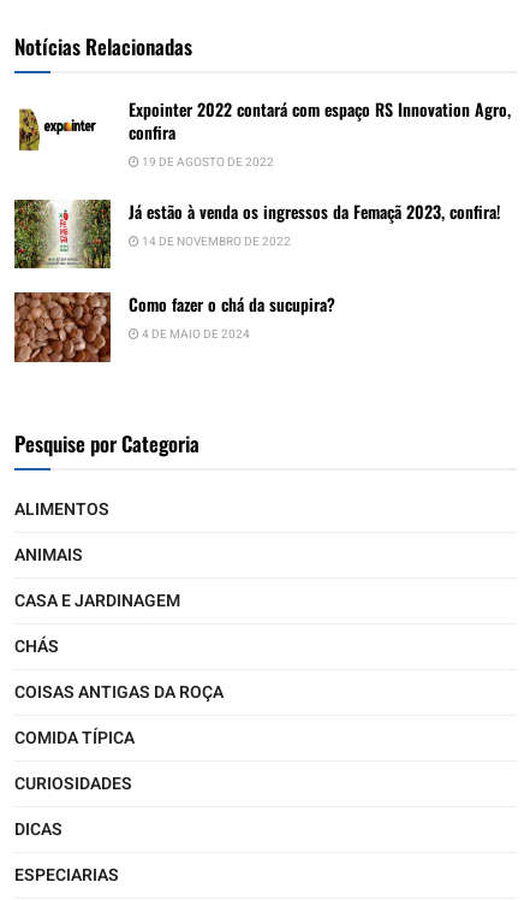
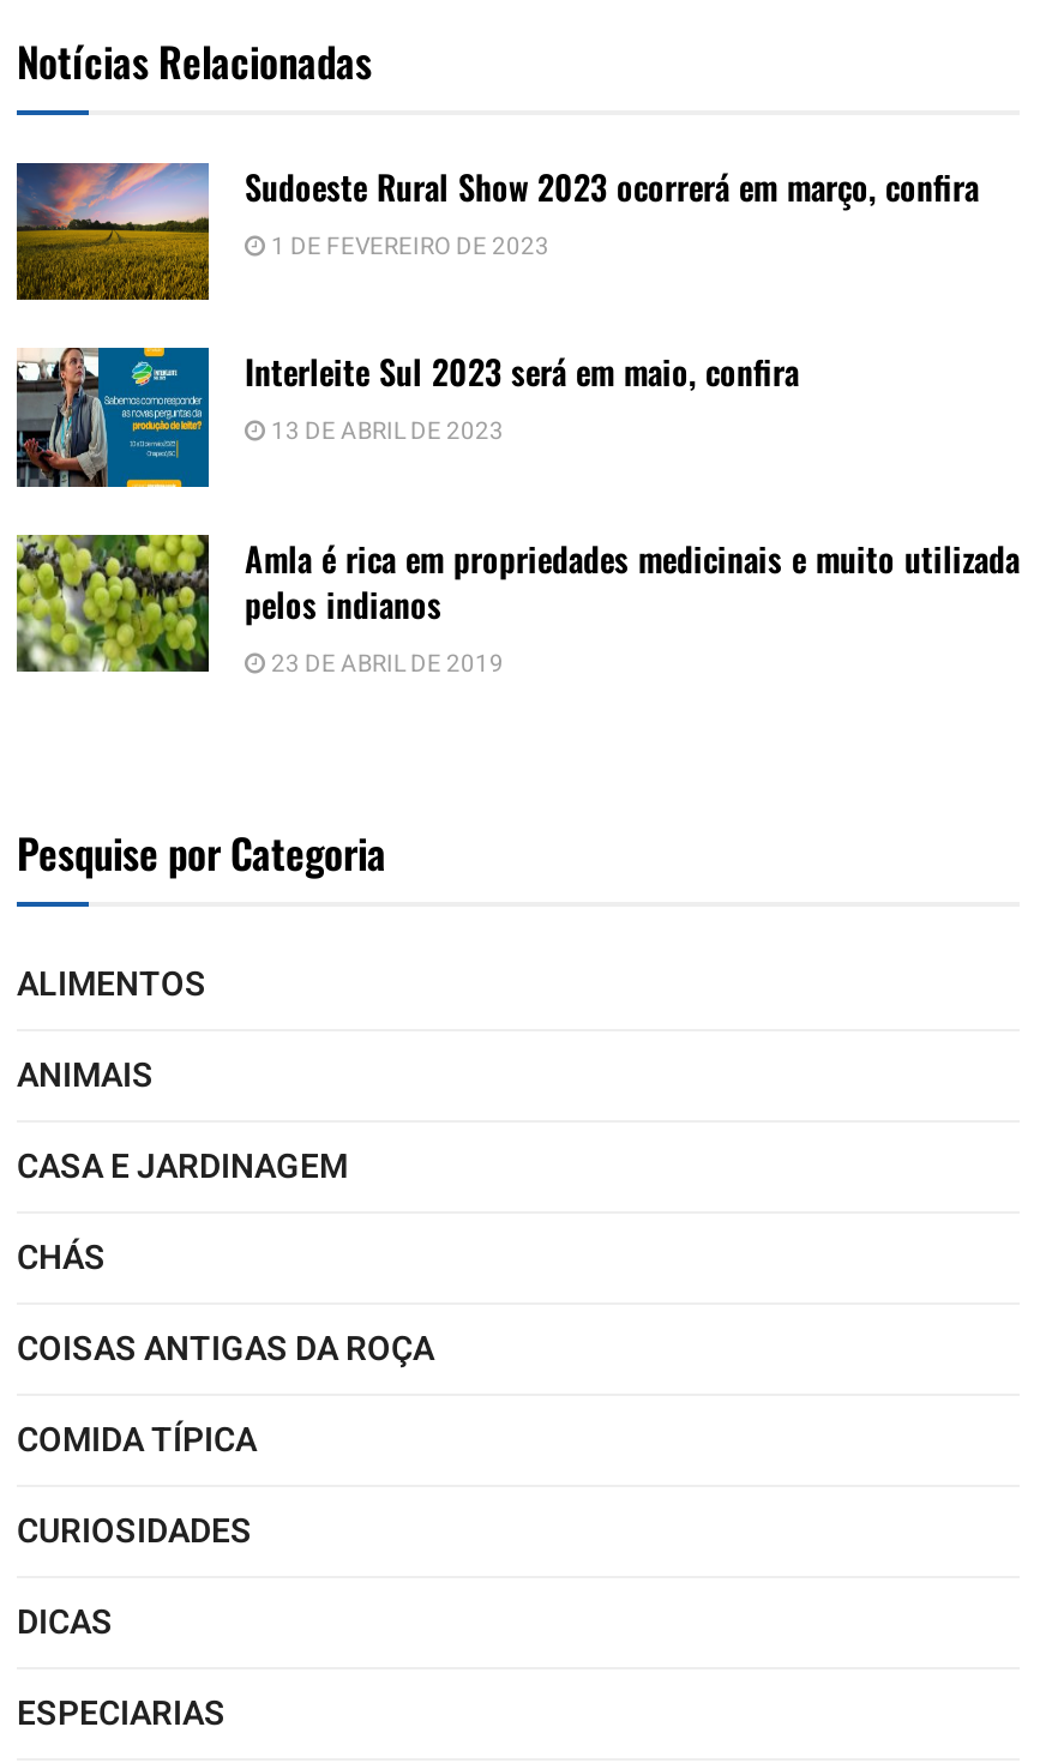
- [image]
- Expointer 2022 contará com espaço RS Innovation Agro,
- confira
- 19 DE AGOSTO DE 2022
+ [image]
+ Sudoeste Rural Show 2023 ocorrerá em março, confira
+ 1 DE FEVEREIRO DE 2023

- [image]
- Já estão à venda os ingressos da Femaçã 2023, confira!
- 14 DE NOVEMBRO DE 2022
+ [image]
+ Interleite Sul 2023 será em maio, confira
+ 13 DE ABRIL DE 2023

- [image]
- Como fazer o chá da sucupira?
- 4 DE MAIO DE 2024
+ [image]
+ Amla é rica em propriedades medicinais e muito utilizada
+ pelos indianos
+ 23 DE ABRIL DE 2019
